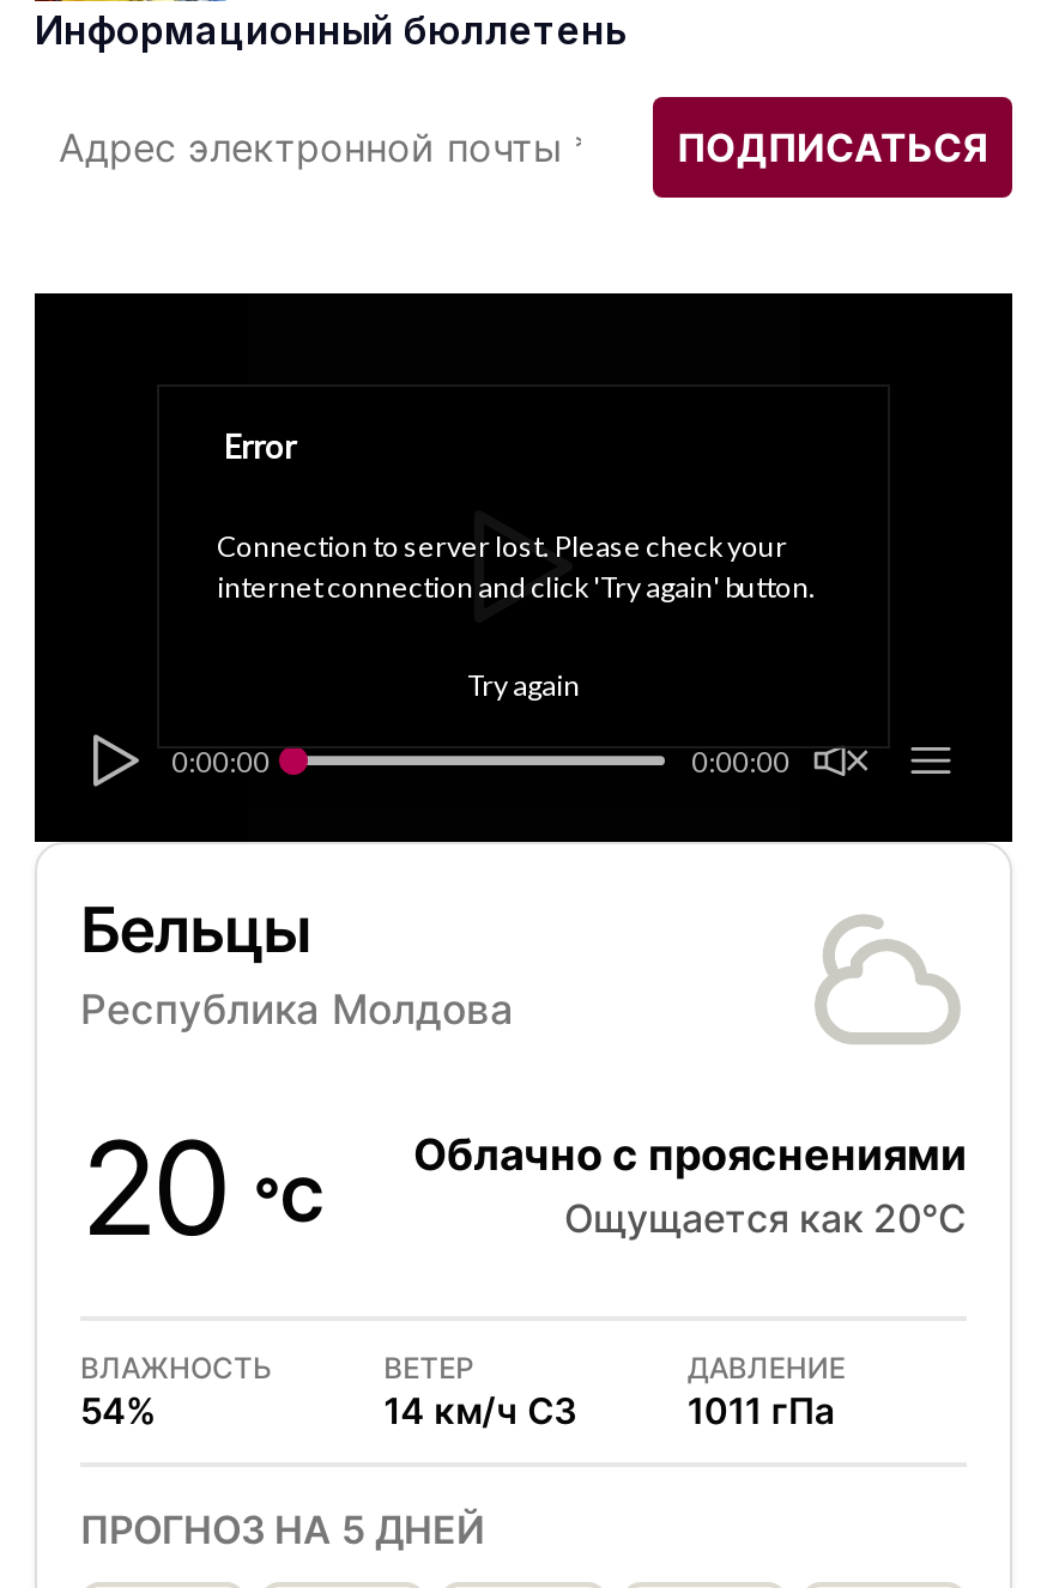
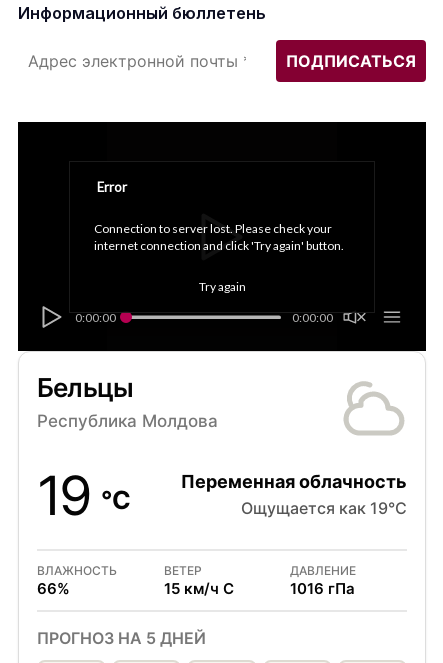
- 20 °C
- Облачно с прояснениями
- Ощущается как 20°C
+ 19 °C
+ Переменная облачность
+ Ощущается как 19°C

- 54%
+ 66%

- 14 км/ч СЗ
+ 15 км/ч С

- 1011 гПа
+ 1016 гПа
